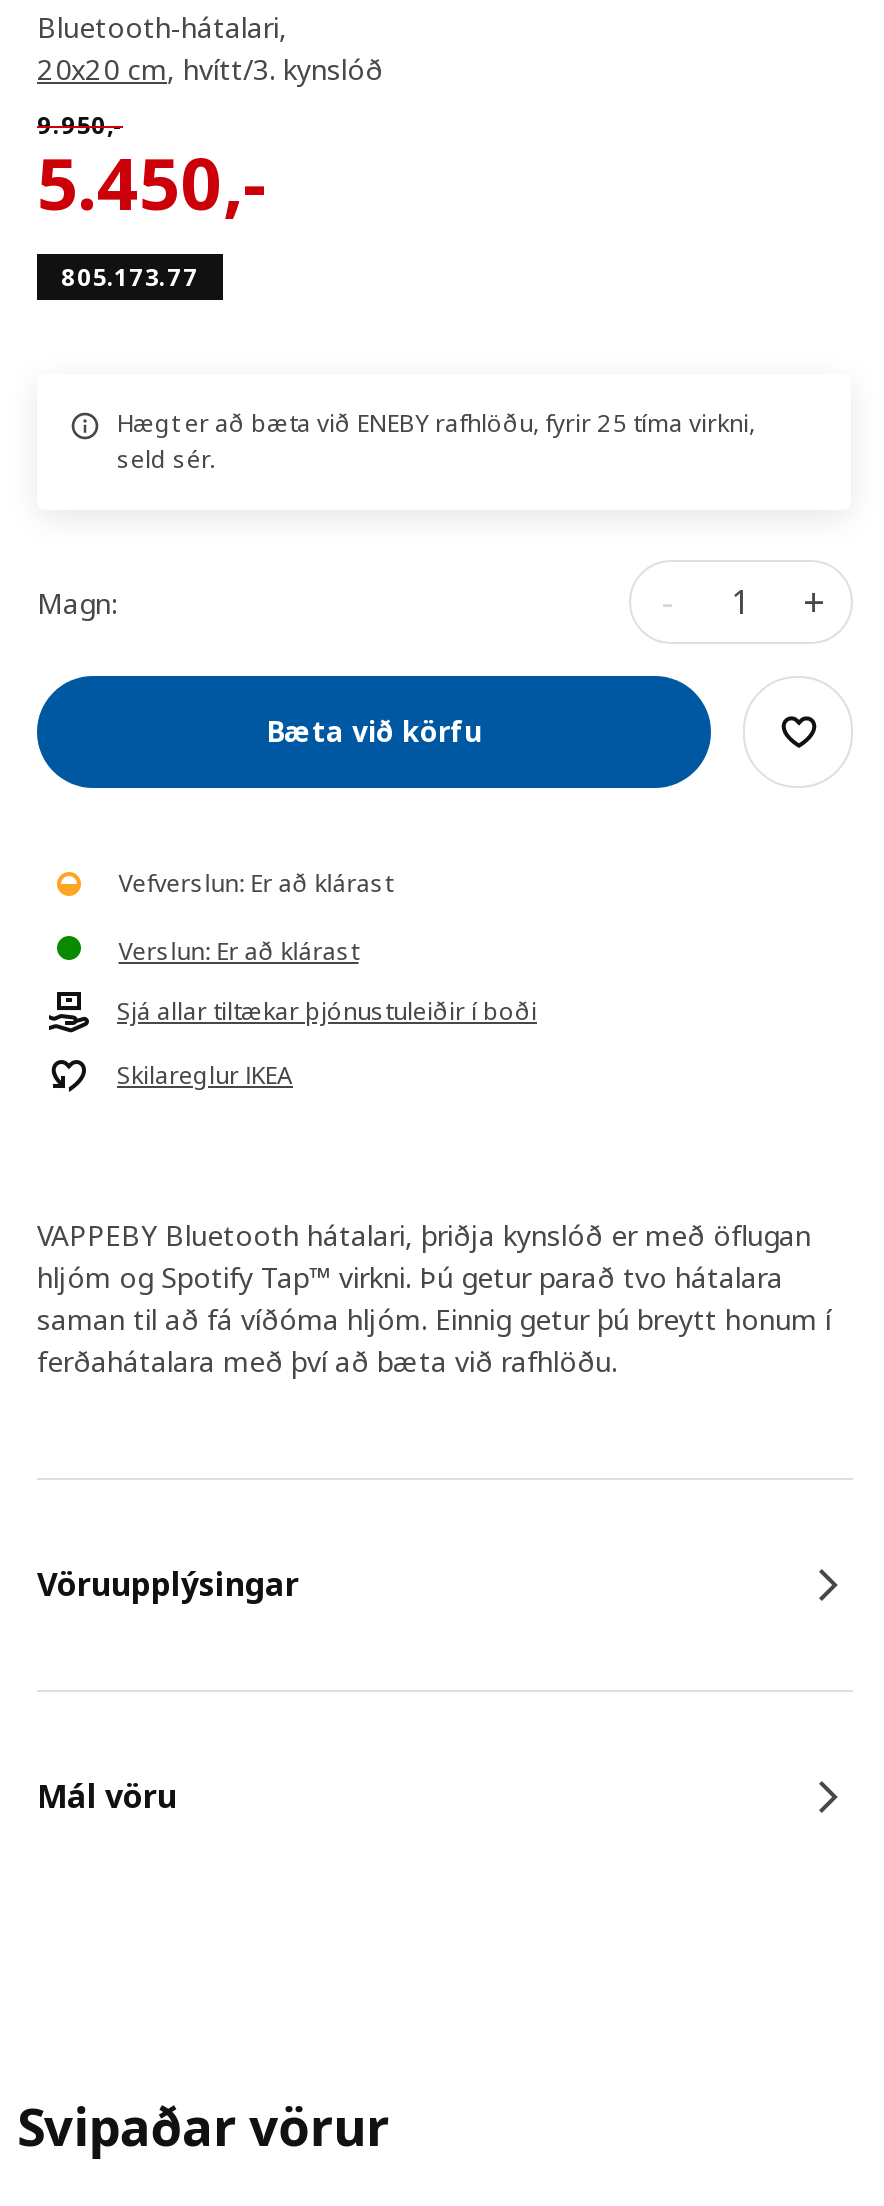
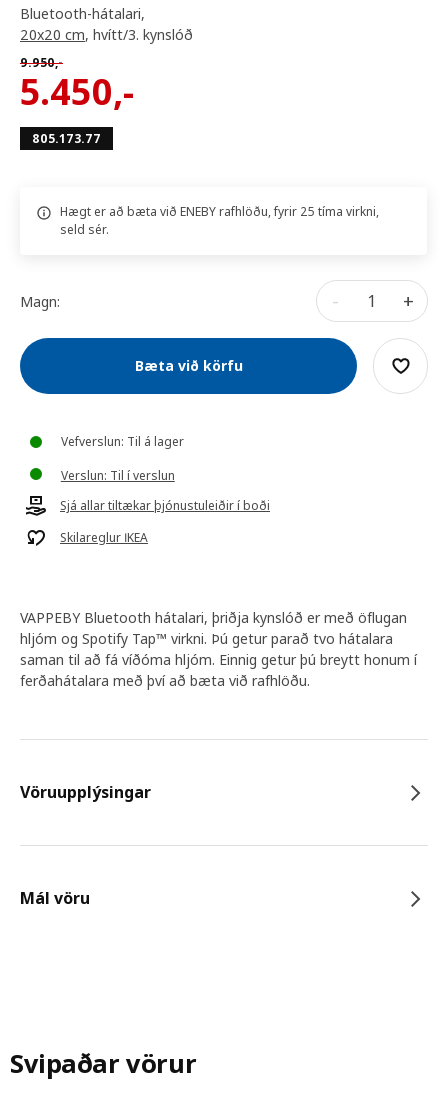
- Vefverslun: Er að klárast
+ Vefverslun: Til á lager

- Verslun: Er að klárast
+ Verslun: Til í verslun
